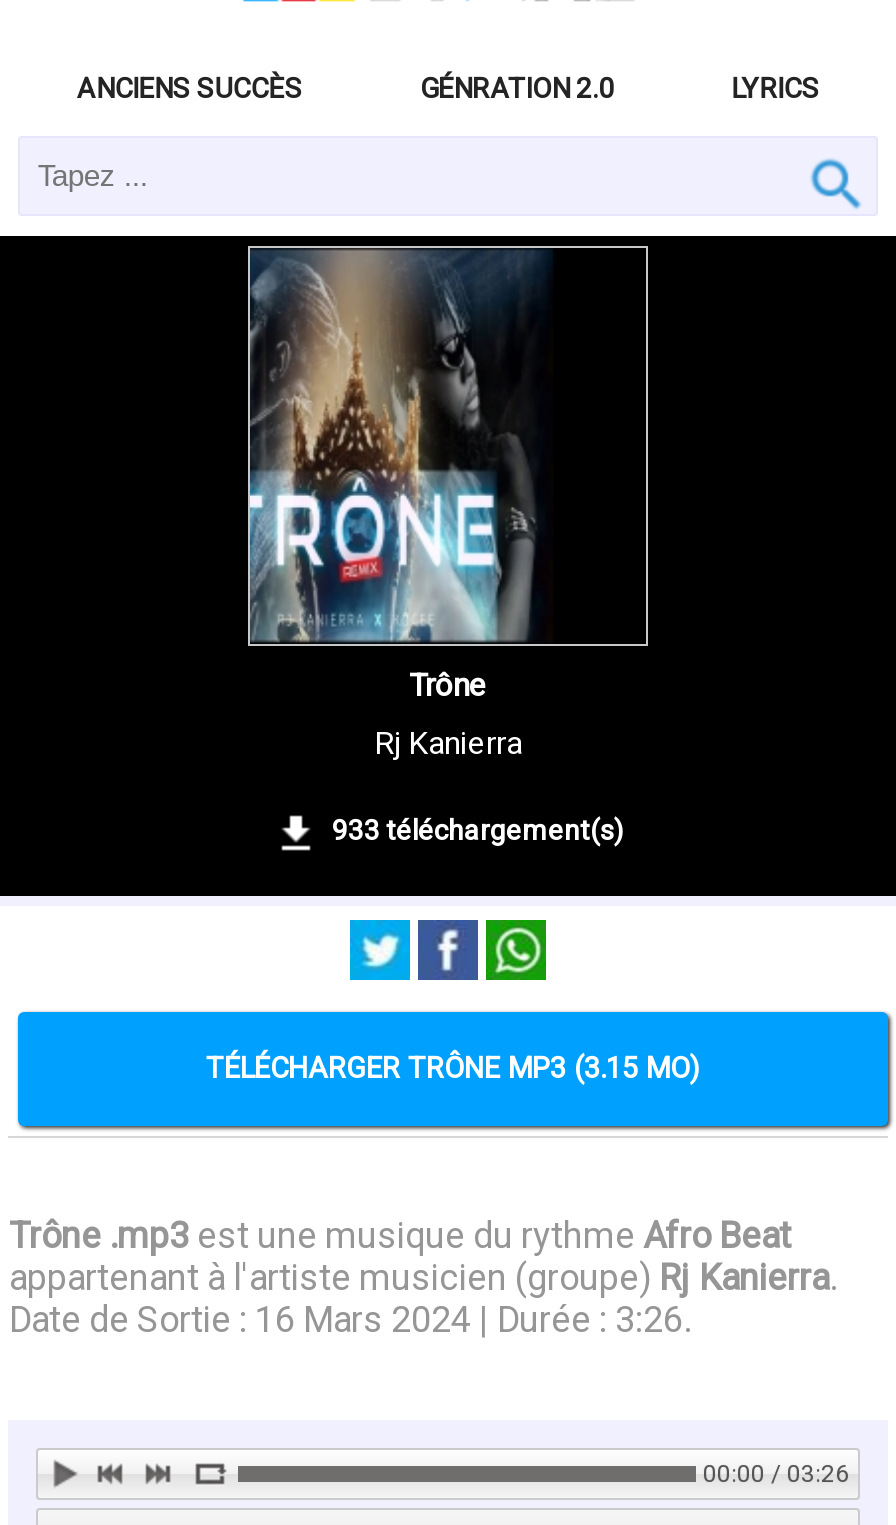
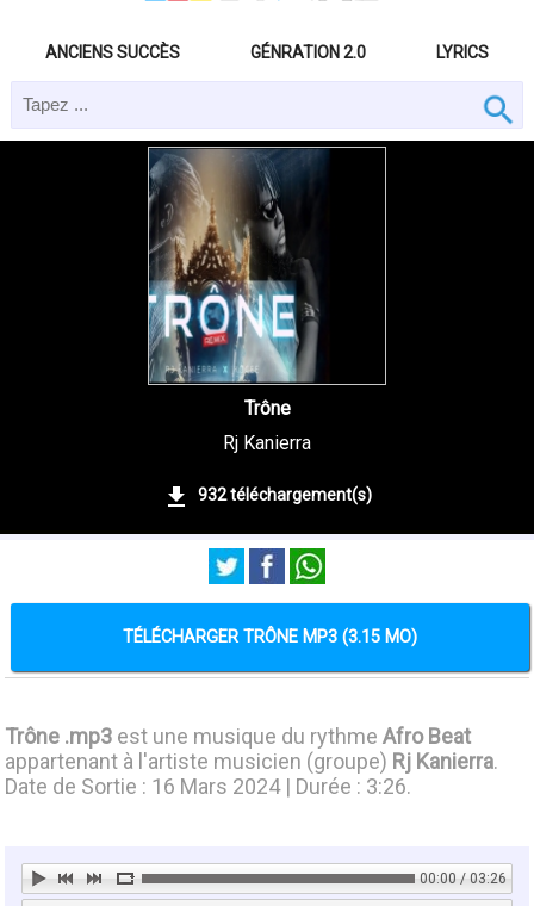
- 933 téléchargement(s)
+ 932 téléchargement(s)
